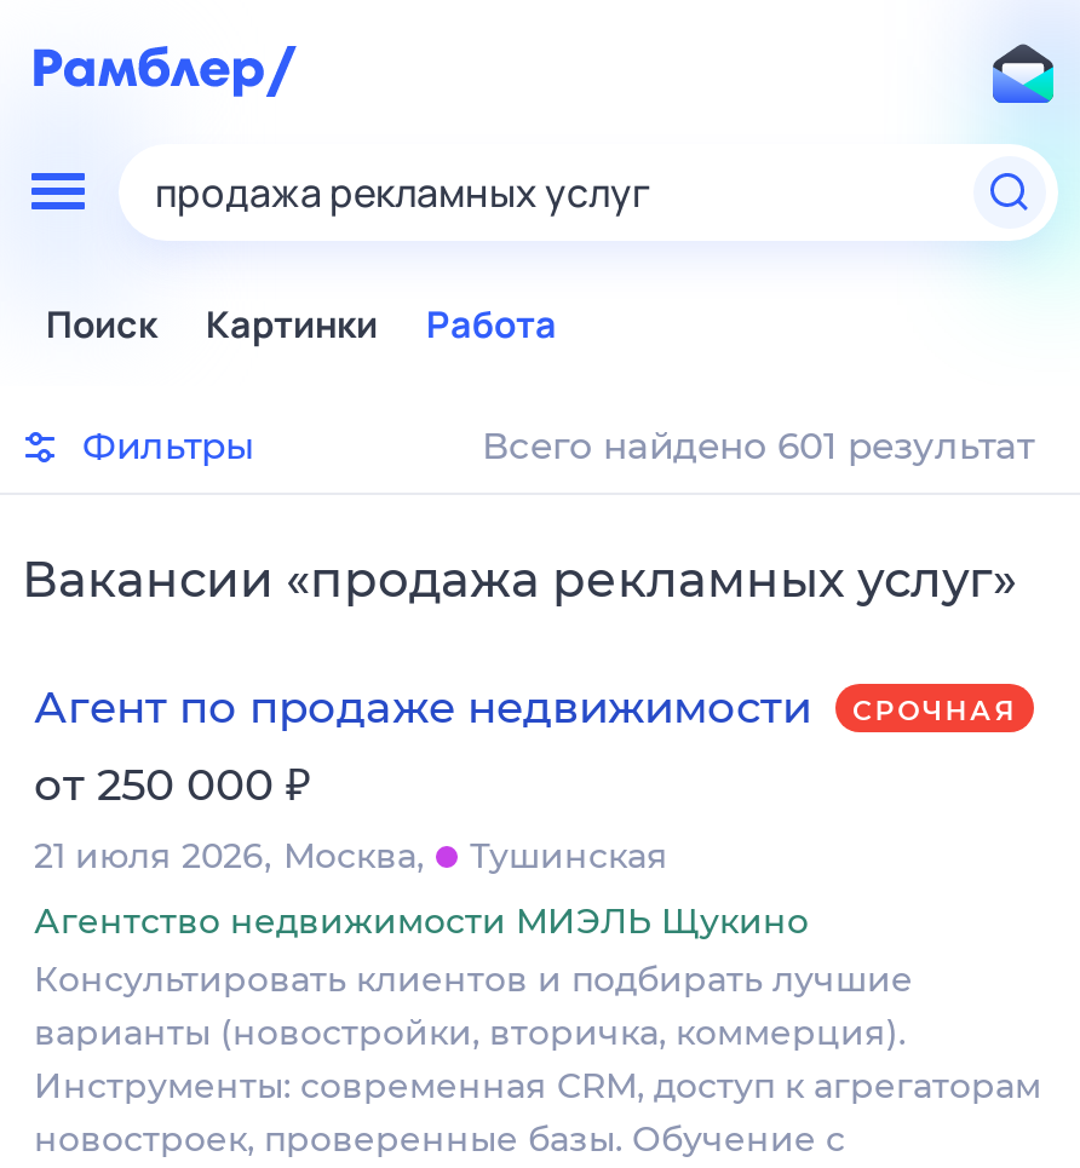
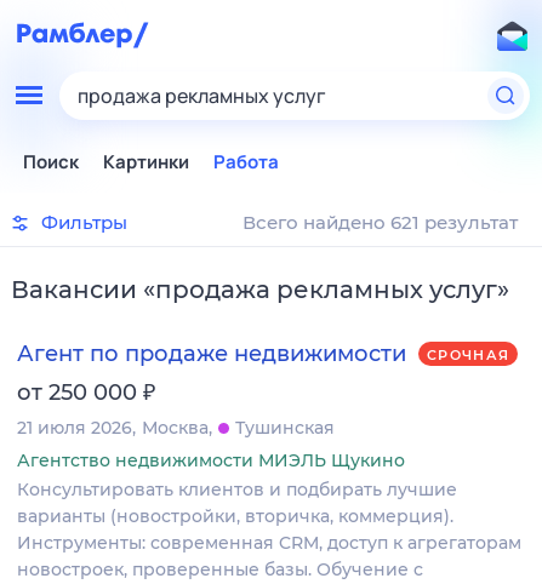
- Всего найдено 601 результат
+ Всего найдено 621 результат
